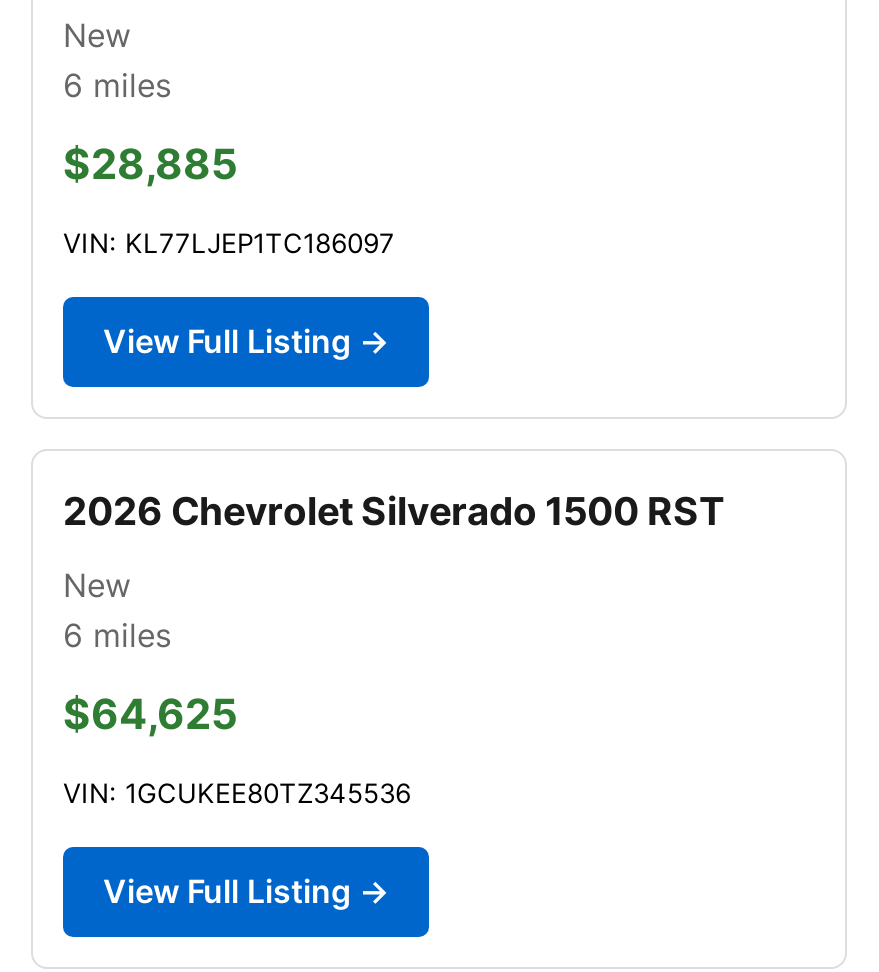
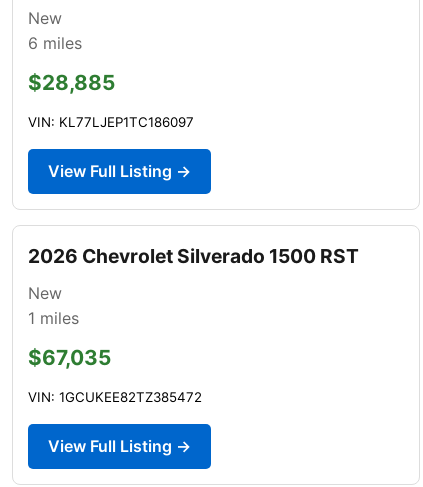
- 6 miles
+ 1 miles

- $64,625
+ $67,035

- VIN: 1GCUKEE80TZ345536
+ VIN: 1GCUKEE82TZ385472
